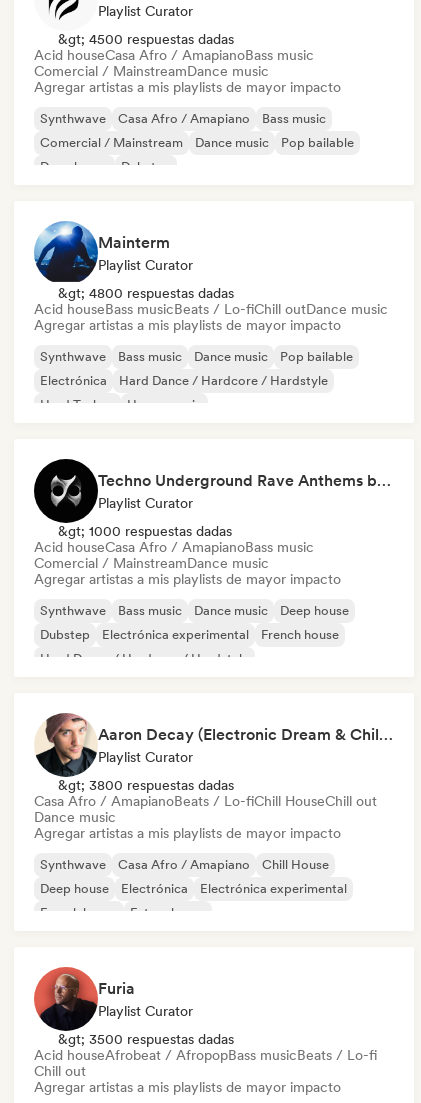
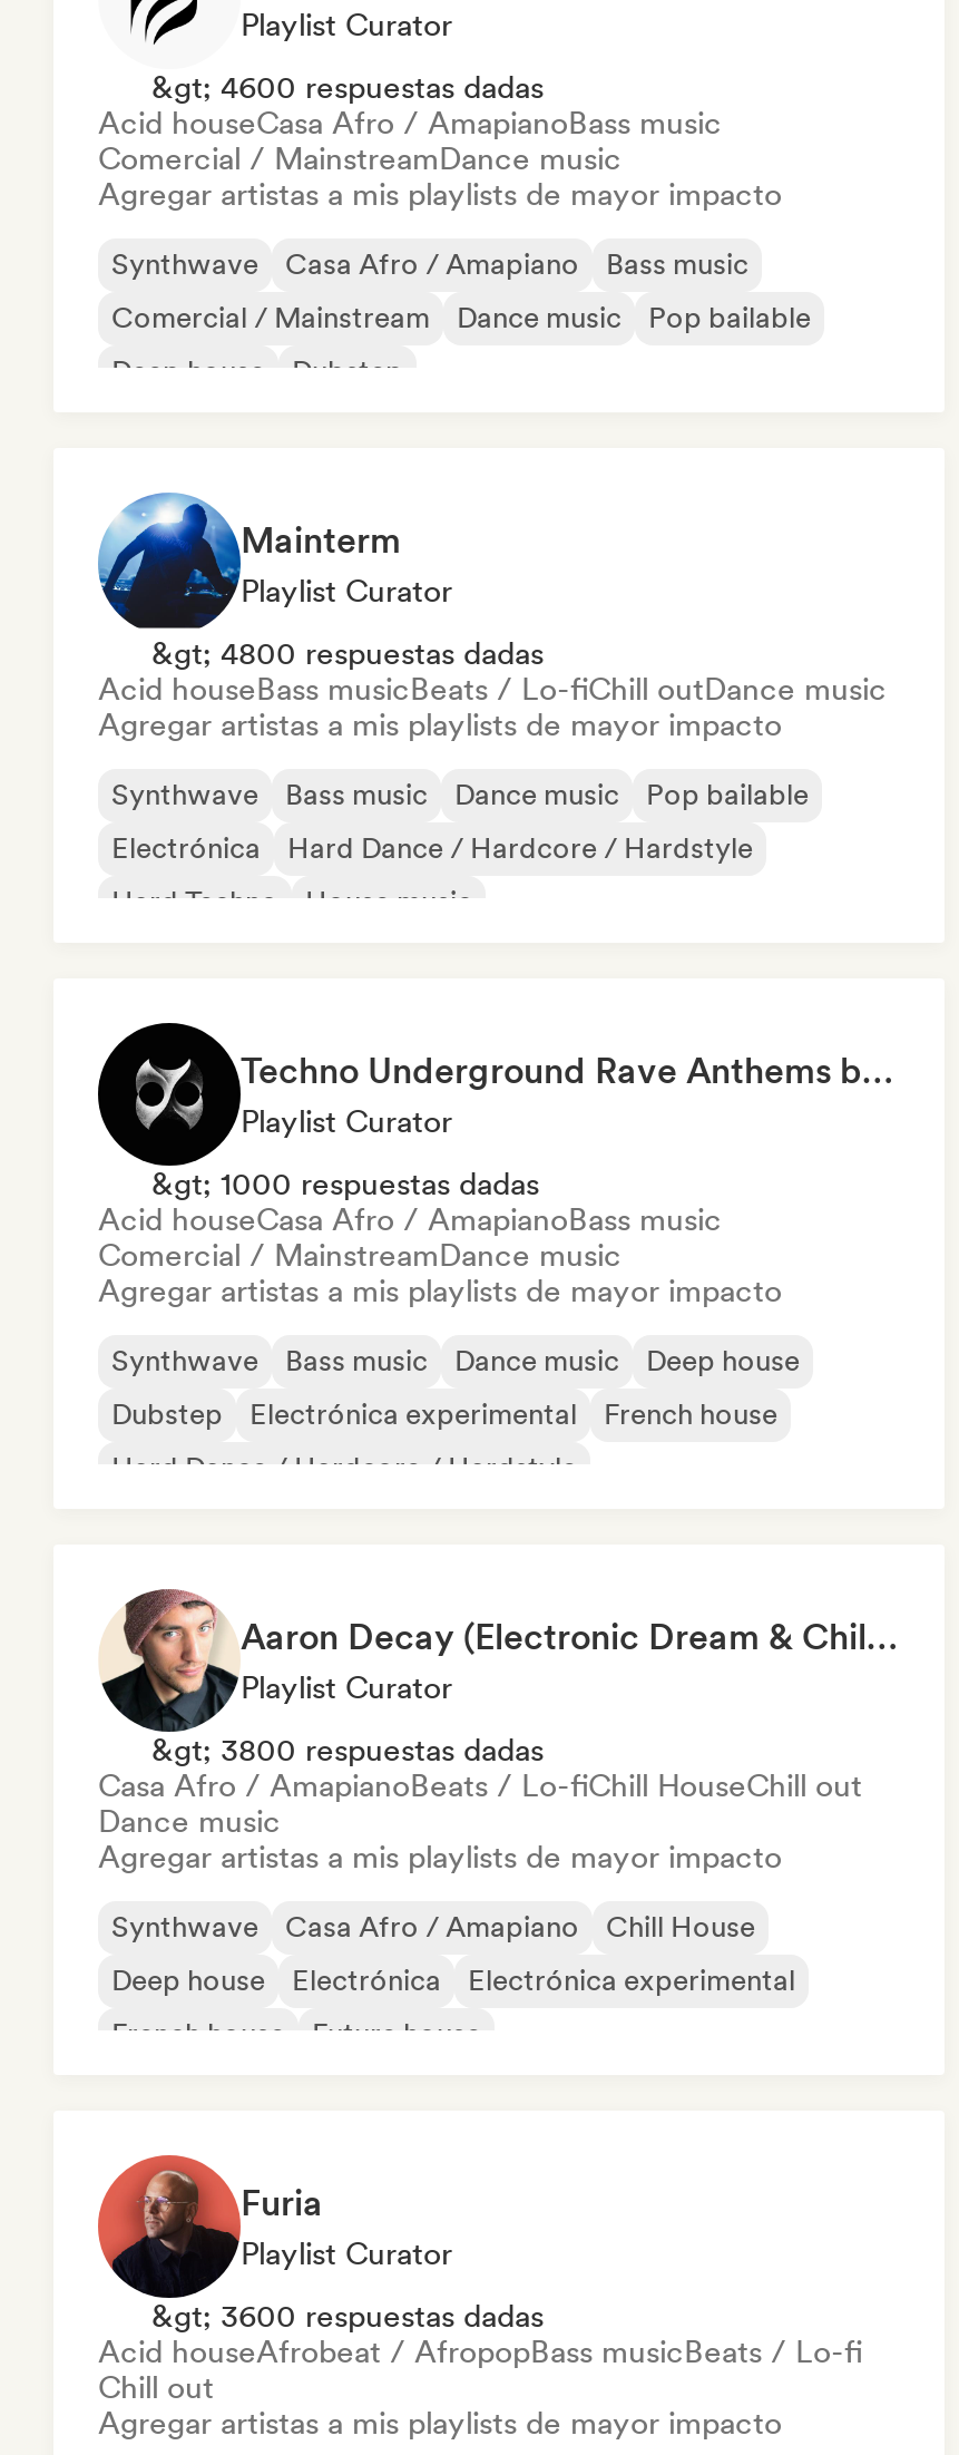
- &gt; 4500 respuestas dadas
+ &gt; 4600 respuestas dadas

- &gt; 3500 respuestas dadas
+ &gt; 3600 respuestas dadas
